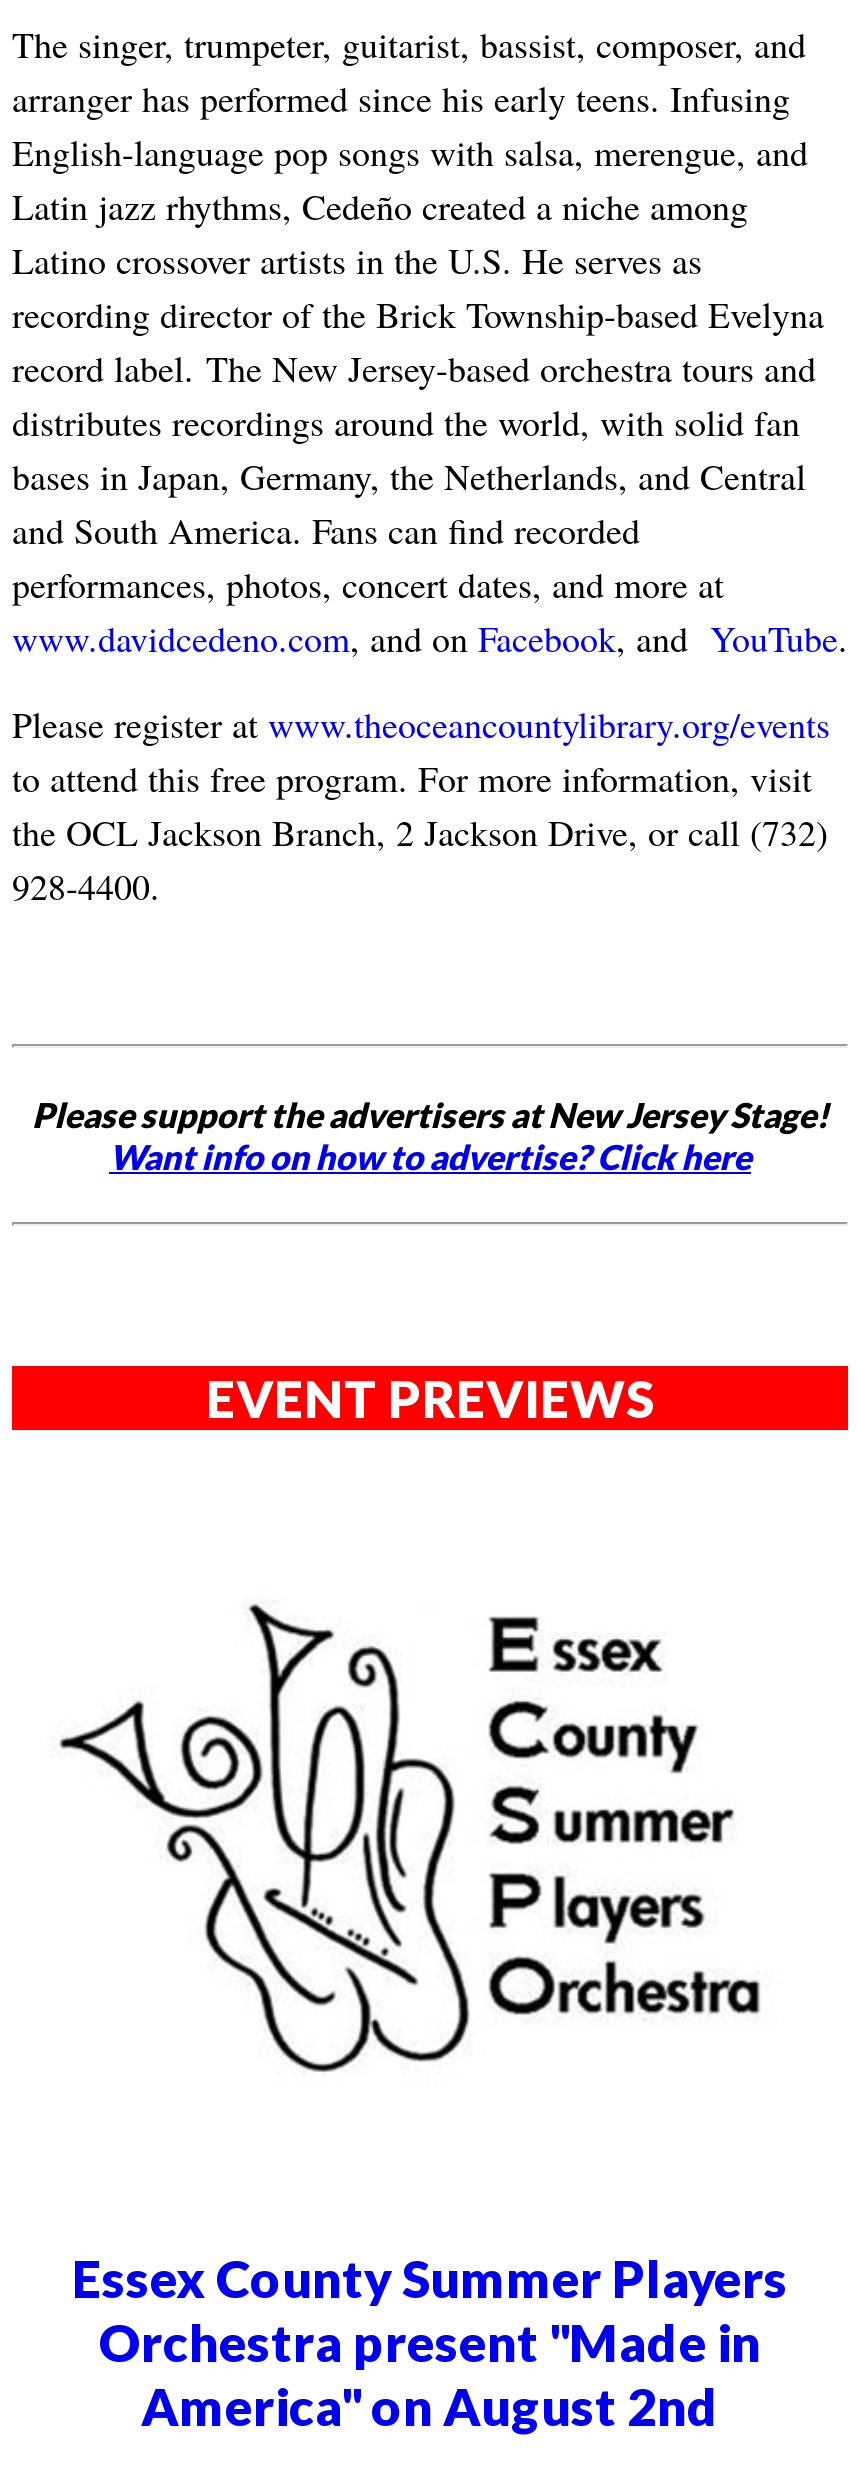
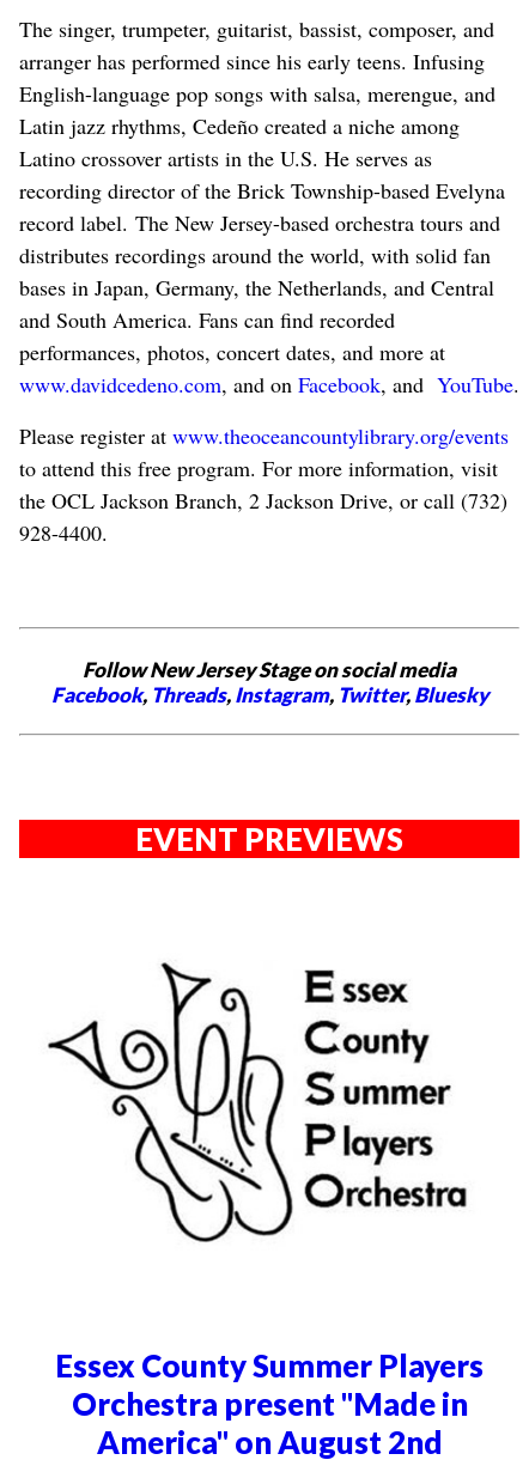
- Please support the advertisers at New Jersey Stage!
- Want info on how to advertise? Click here
+ Follow New Jersey Stage on social media
+ Facebook, Threads, Instagram, Twitter, Bluesky
